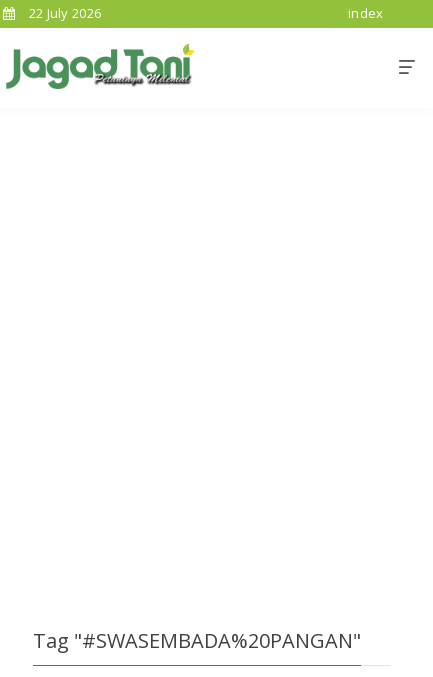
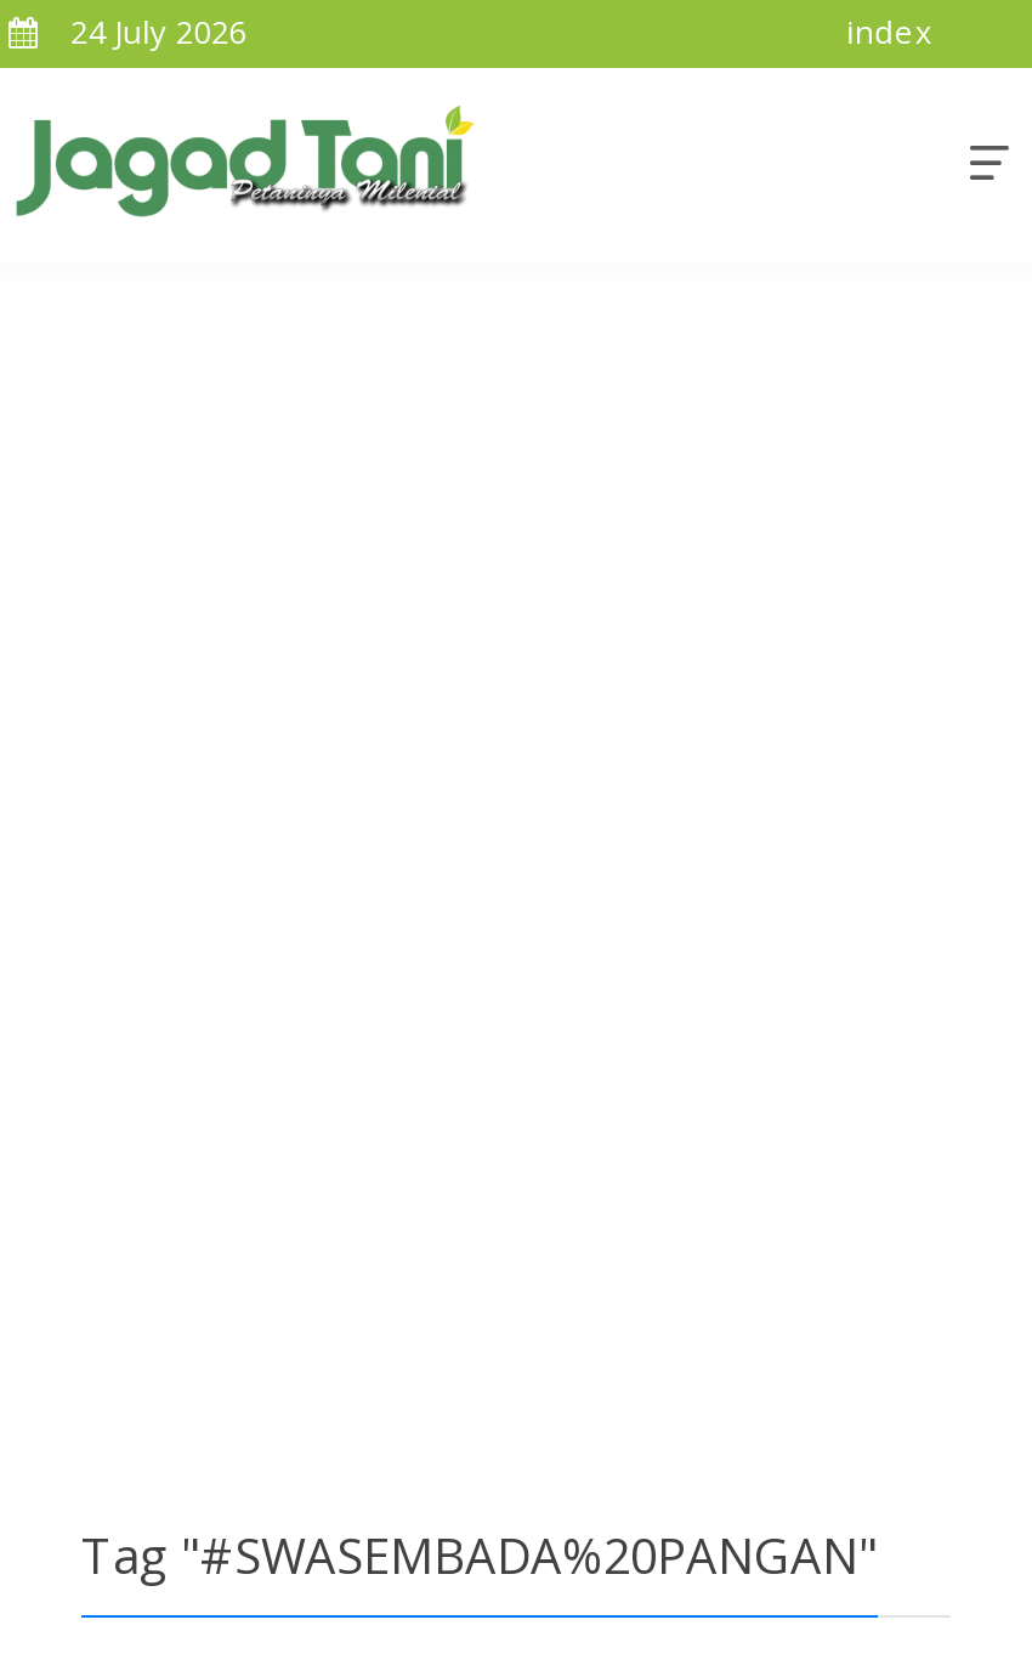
- 22 July 2026
+ 24 July 2026
